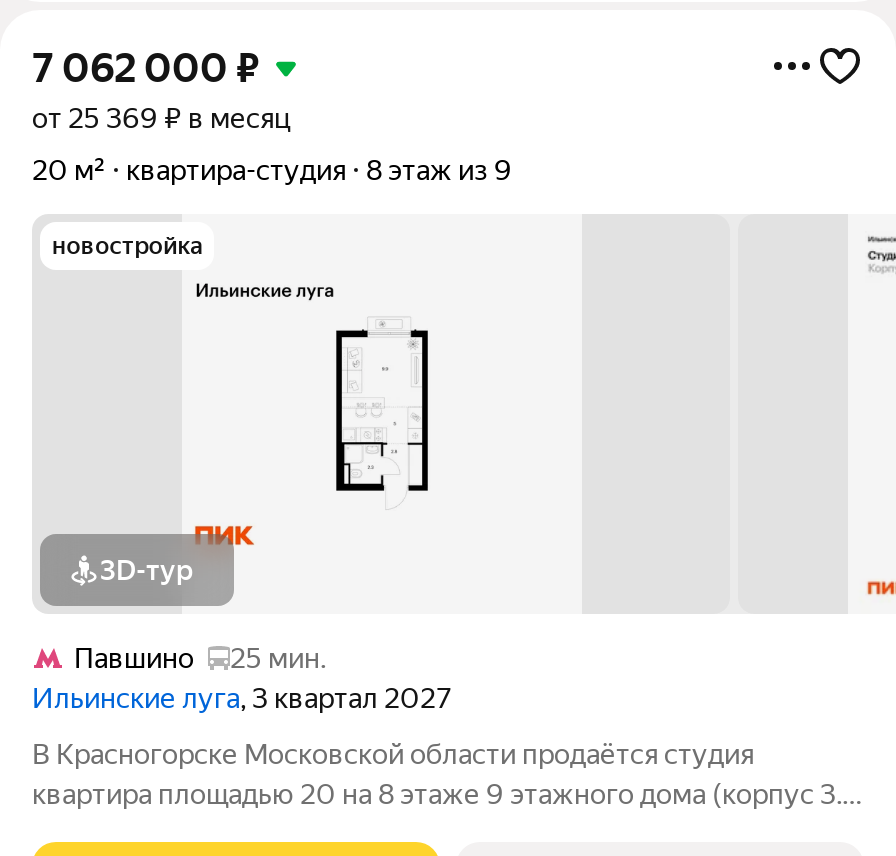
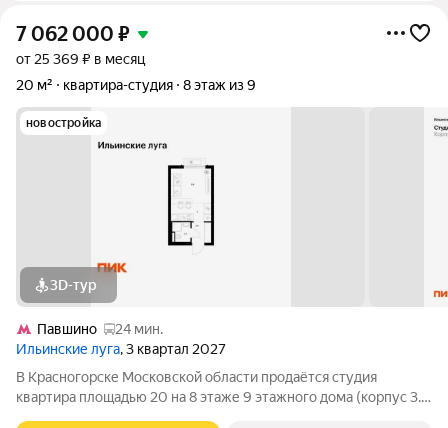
- Павшино 25 мин.
+ Павшино 24 мин.
